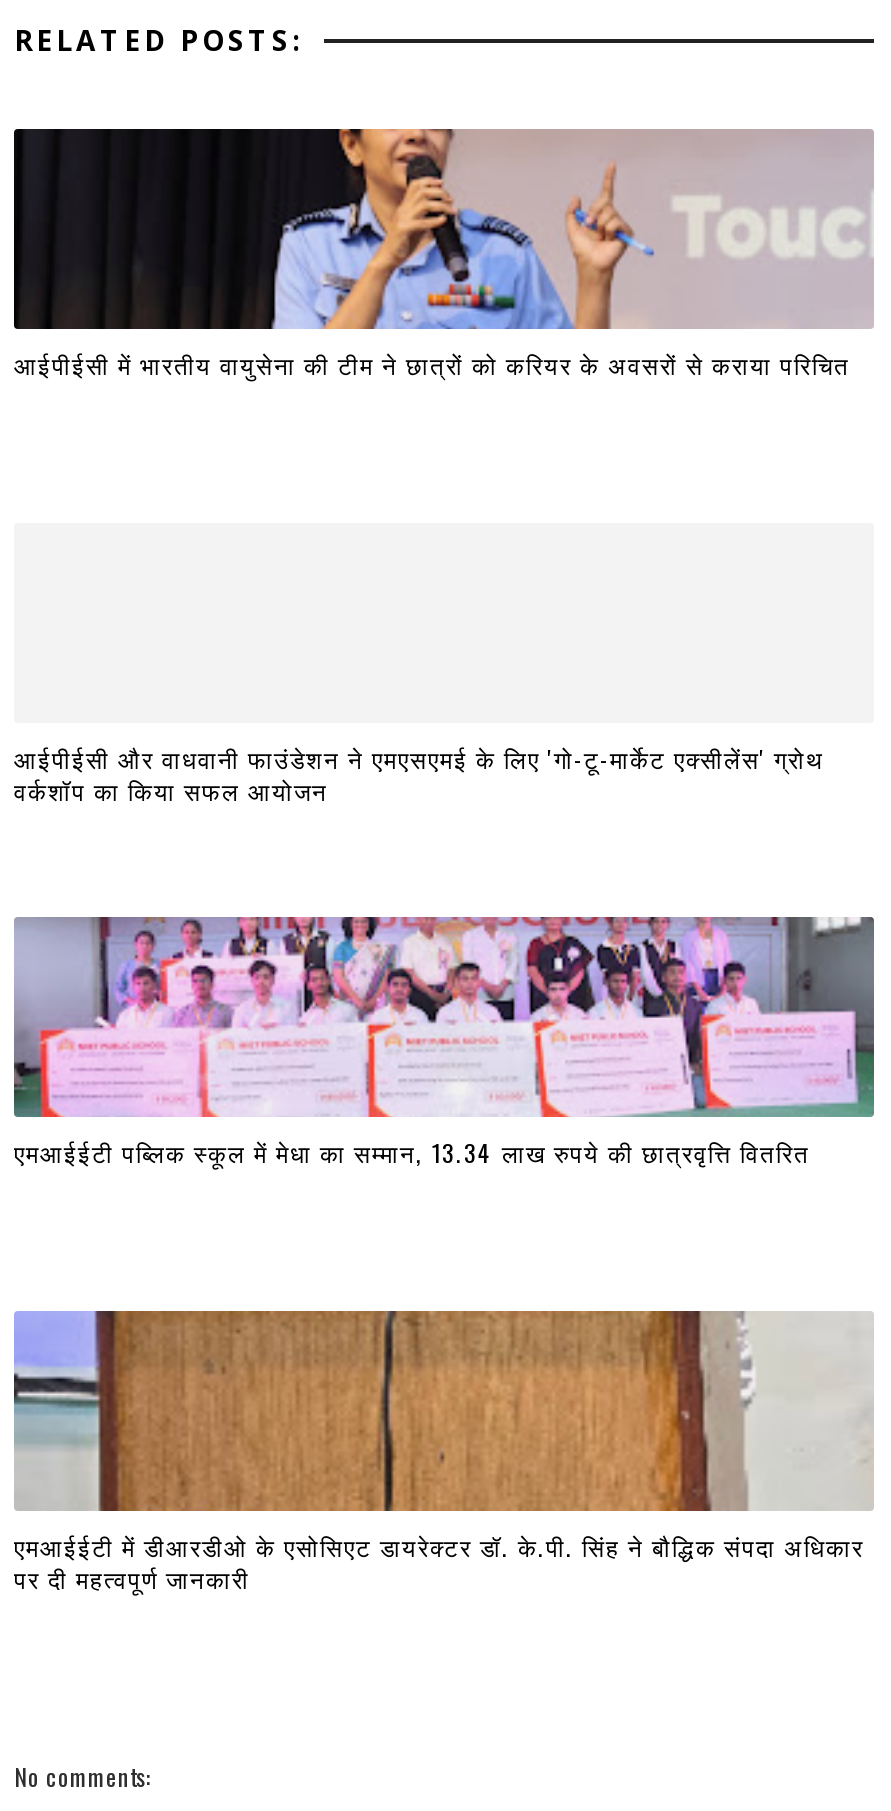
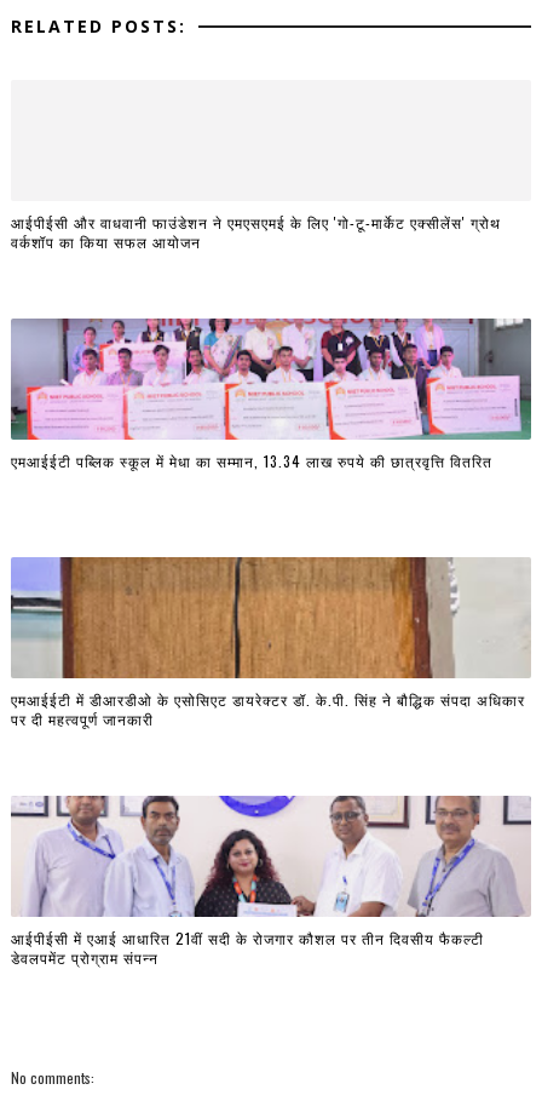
- [image]
- आईपीईसी में भारतीय वायुसेना की टीम ने छात्रों को करियर के अवसरों से कराया परिचित

moved up: [image] | आईपीईसी और वाधवानी फाउंडेशन ने एमएसएमई के लिए 'गो-टू-मार्केट एक्सीलेंस' ग्रोथ | वर्कशॉप का किया सफल आयोजन | एमआईईटी पब्लिक स्कूल में मेधा का सम्मान, 13.34 लाख रुपये की छात्रवृत्ति वितरित | एमआईईटी में डीआरडीओ के एसोसिएट डायरेक्टर डॉ. के.पी. सिंह ने बौद्धिक संपदा अधिकार | पर दी महत्वपूर्ण जानकारी

+ [image]
+ आईपीईसी में एआई आधारित 21वीं सदी के रोजगार कौशल पर तीन दिवसीय फैकल्टी
+ डेवलपमेंट प्रोग्राम संपन्न
